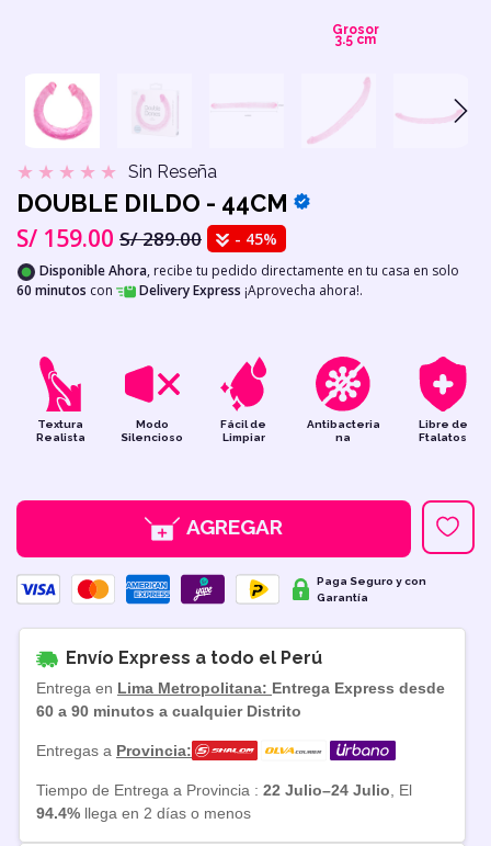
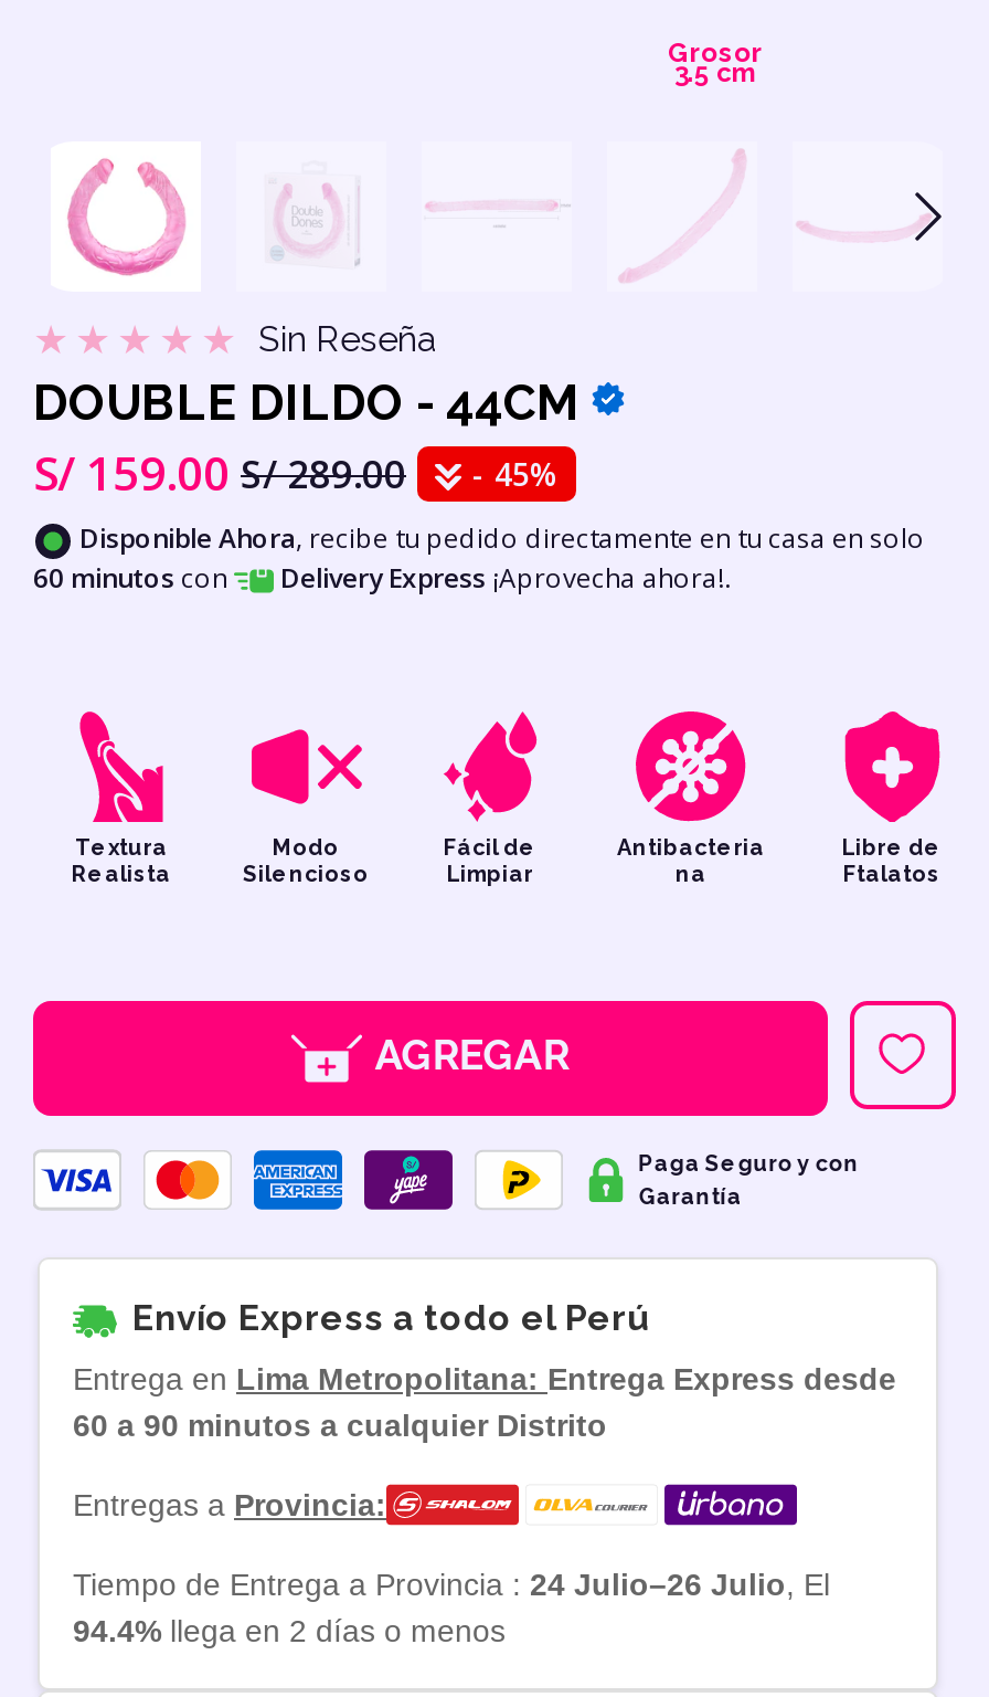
- Tiempo de Entrega a Provincia : 22 Julio–24 Julio, El
+ Tiempo de Entrega a Provincia : 24 Julio–26 Julio, El
